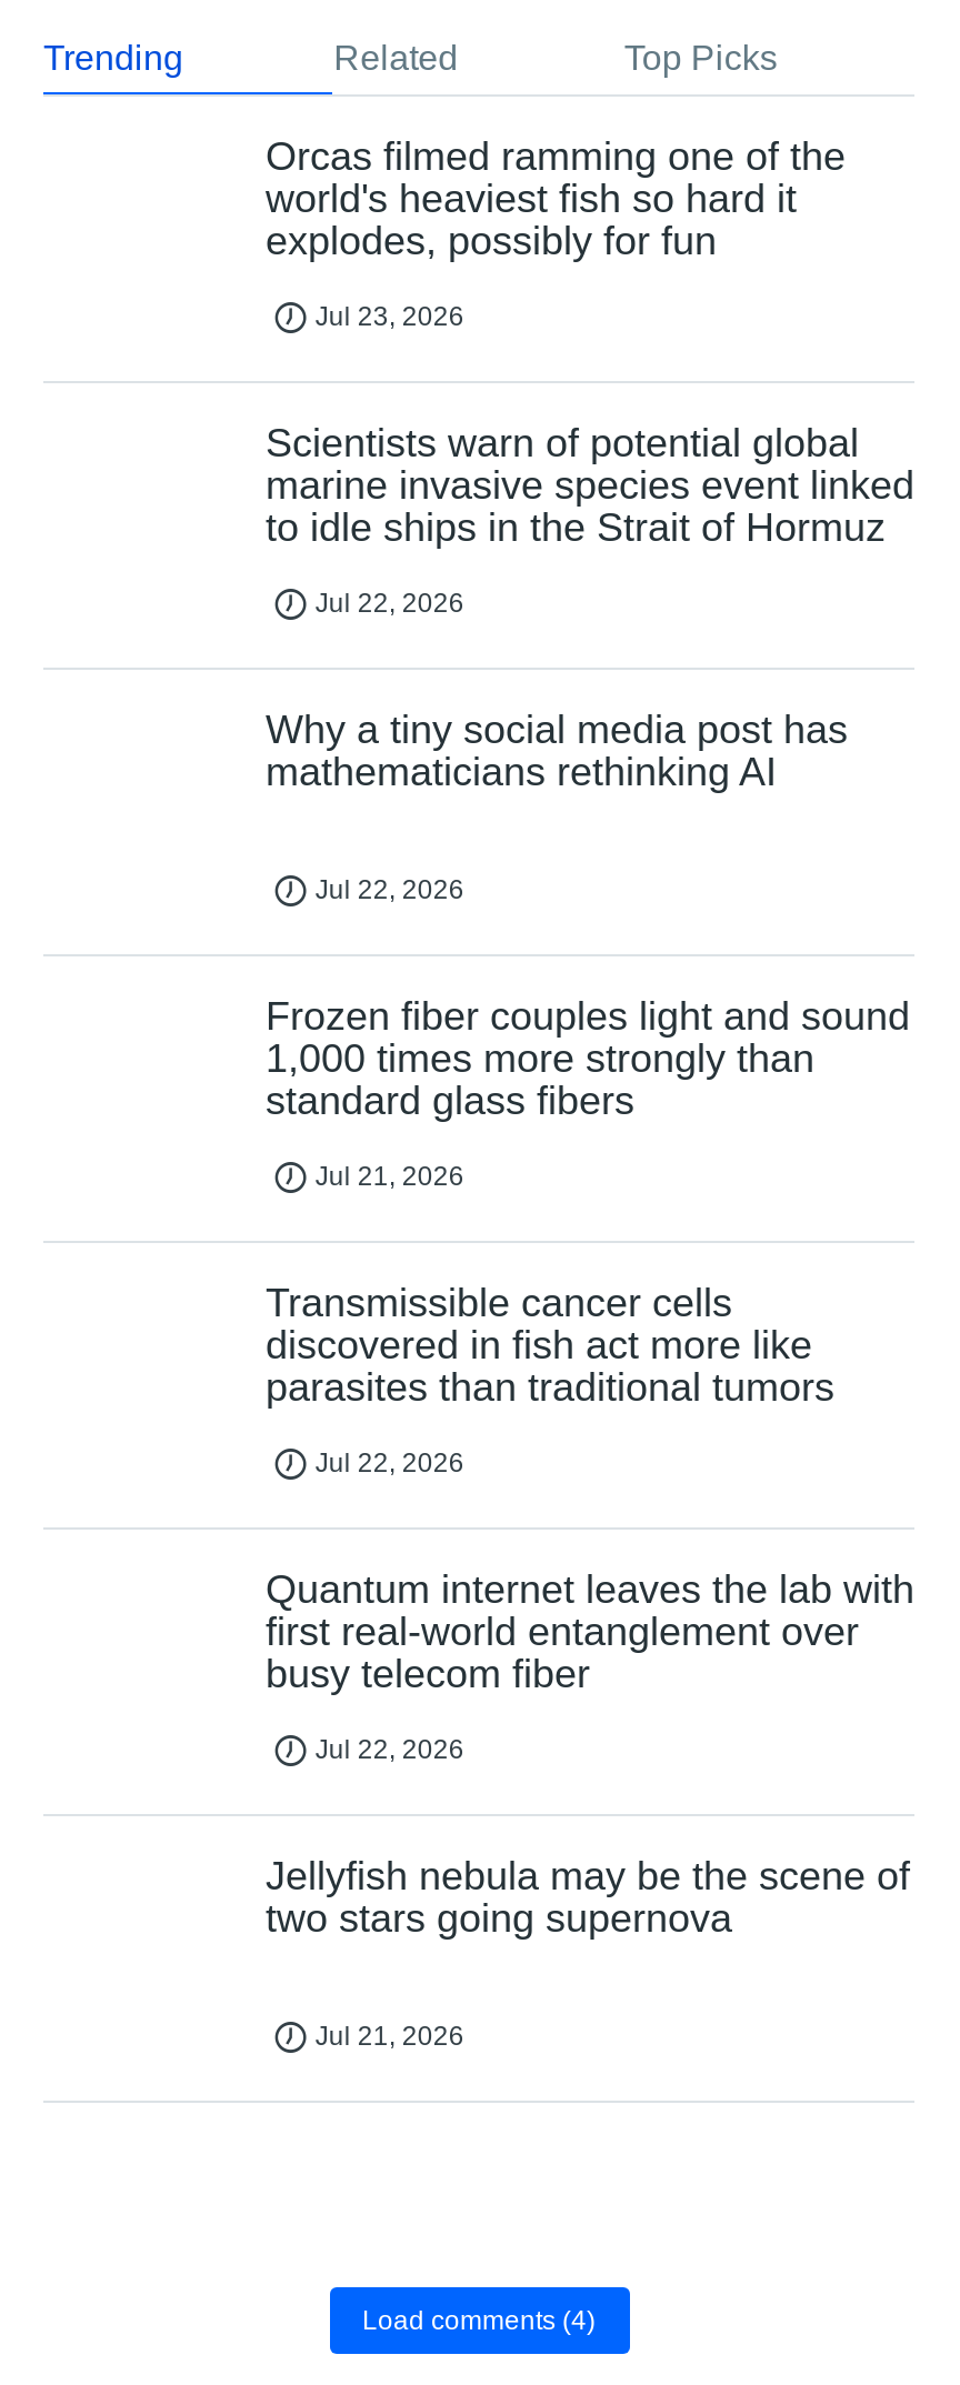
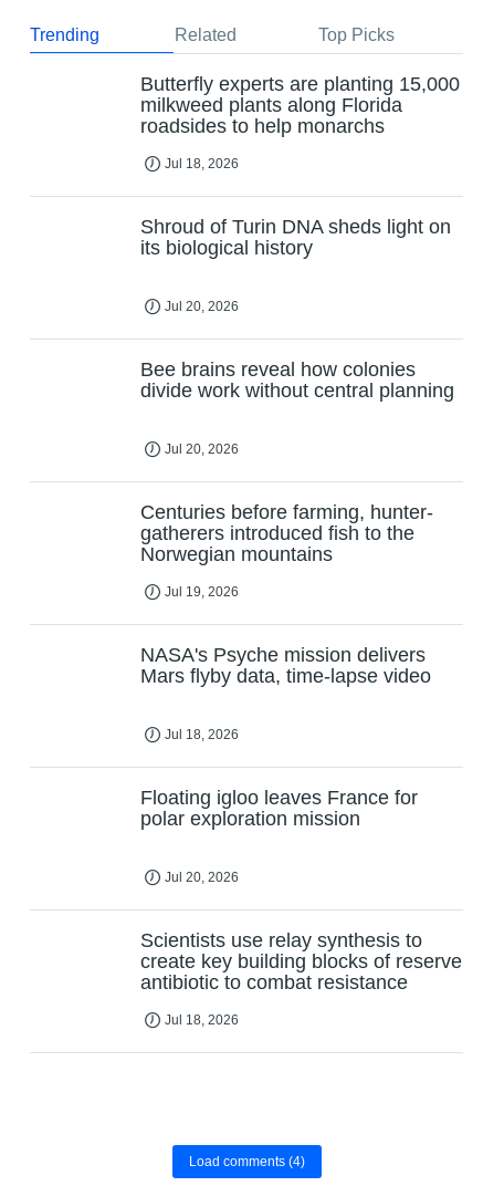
- Orcas filmed ramming one of the
- world's heaviest fish so hard it
- explodes, possibly for fun
+ Butterfly experts are planting 15,000
+ milkweed plants along Florida
+ roadsides to help monarchs

- Jul 23, 2026
+ Jul 18, 2026

- Scientists warn of potential global
- marine invasive species event linked
- to idle ships in the Strait of Hormuz
+ Shroud of Turin DNA sheds light on
+ its biological history

- Jul 22, 2026
+ Jul 20, 2026

- Why a tiny social media post has
- mathematicians rethinking AI
+ Bee brains reveal how colonies
+ divide work without central planning

- Jul 22, 2026
+ Jul 20, 2026

- Frozen fiber couples light and sound
- 1,000 times more strongly than
- standard glass fibers
+ Centuries before farming, hunter-
+ gatherers introduced fish to the
+ Norwegian mountains

- Jul 21, 2026
+ Jul 19, 2026

- Transmissible cancer cells
- discovered in fish act more like
- parasites than traditional tumors
+ NASA's Psyche mission delivers
+ Mars flyby data, time-lapse video

- Jul 22, 2026
+ Jul 18, 2026

- Quantum internet leaves the lab with
- first real-world entanglement over
- busy telecom fiber
+ Floating igloo leaves France for
+ polar exploration mission

- Jul 22, 2026
+ Jul 20, 2026

- Jellyfish nebula may be the scene of
- two stars going supernova
+ Scientists use relay synthesis to
+ create key building blocks of reserve
+ antibiotic to combat resistance

- Jul 21, 2026
+ Jul 18, 2026
